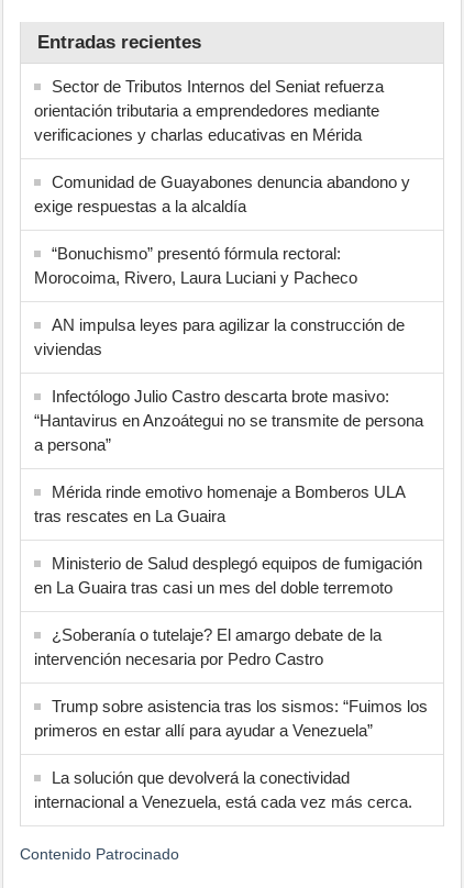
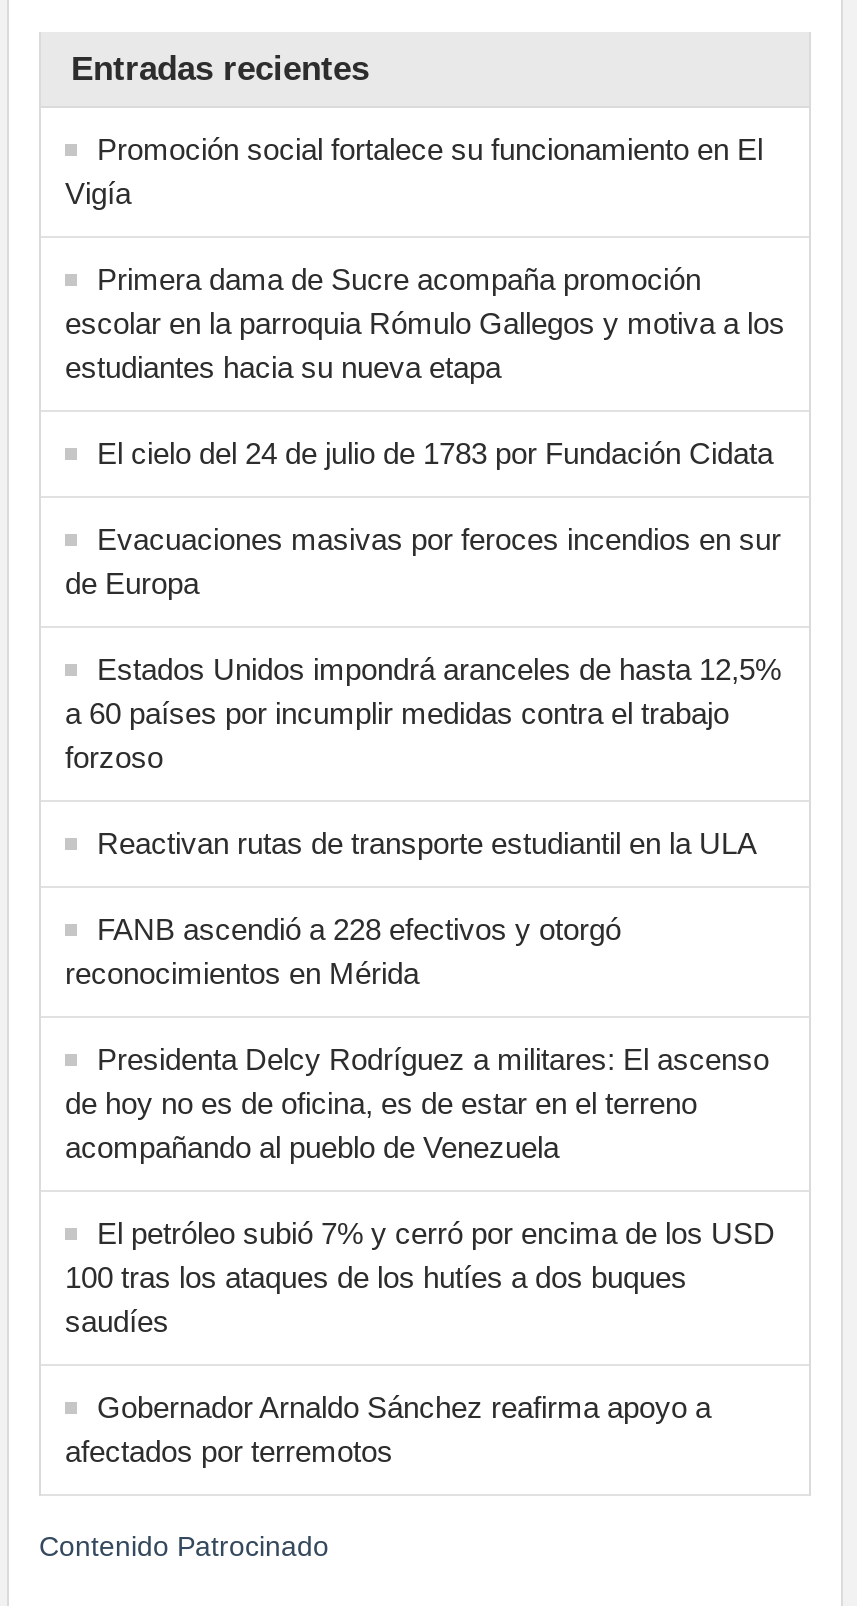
- Sector de Tributos Internos del Seniat refuerza
- orientación tributaria a emprendedores mediante
- verificaciones y charlas educativas en Mérida
+ Promoción social fortalece su funcionamiento en El
+ Vigía

- Comunidad de Guayabones denuncia abandono y
- exige respuestas a la alcaldía
+ Primera dama de Sucre acompaña promoción
+ escolar en la parroquia Rómulo Gallegos y motiva a los
+ estudiantes hacia su nueva etapa

- “Bonuchismo” presentó fórmula rectoral:
- Morocoima, Rivero, Laura Luciani y Pacheco
+ El cielo del 24 de julio de 1783 por Fundación Cidata

- AN impulsa leyes para agilizar la construcción de
- viviendas
+ Evacuaciones masivas por feroces incendios en sur
+ de Europa

- Infectólogo Julio Castro descarta brote masivo:
- “Hantavirus en Anzoátegui no se transmite de persona
- a persona”
+ Estados Unidos impondrá aranceles de hasta 12,5%
+ a 60 países por incumplir medidas contra el trabajo
+ forzoso

- Mérida rinde emotivo homenaje a Bomberos ULA
- tras rescates en La Guaira
+ Reactivan rutas de transporte estudiantil en la ULA

- Ministerio de Salud desplegó equipos de fumigación
- en La Guaira tras casi un mes del doble terremoto
+ FANB ascendió a 228 efectivos y otorgó
+ reconocimientos en Mérida

- ¿Soberanía o tutelaje? El amargo debate de la
- intervención necesaria por Pedro Castro
+ Presidenta Delcy Rodríguez a militares: El ascenso
+ de hoy no es de oficina, es de estar en el terreno
+ acompañando al pueblo de Venezuela

- Trump sobre asistencia tras los sismos: “Fuimos los
- primeros en estar allí para ayudar a Venezuela”
+ El petróleo subió 7% y cerró por encima de los USD
+ 100 tras los ataques de los hutíes a dos buques
+ saudíes

- La solución que devolverá la conectividad
- internacional a Venezuela, está cada vez más cerca.
+ Gobernador Arnaldo Sánchez reafirma apoyo a
+ afectados por terremotos
